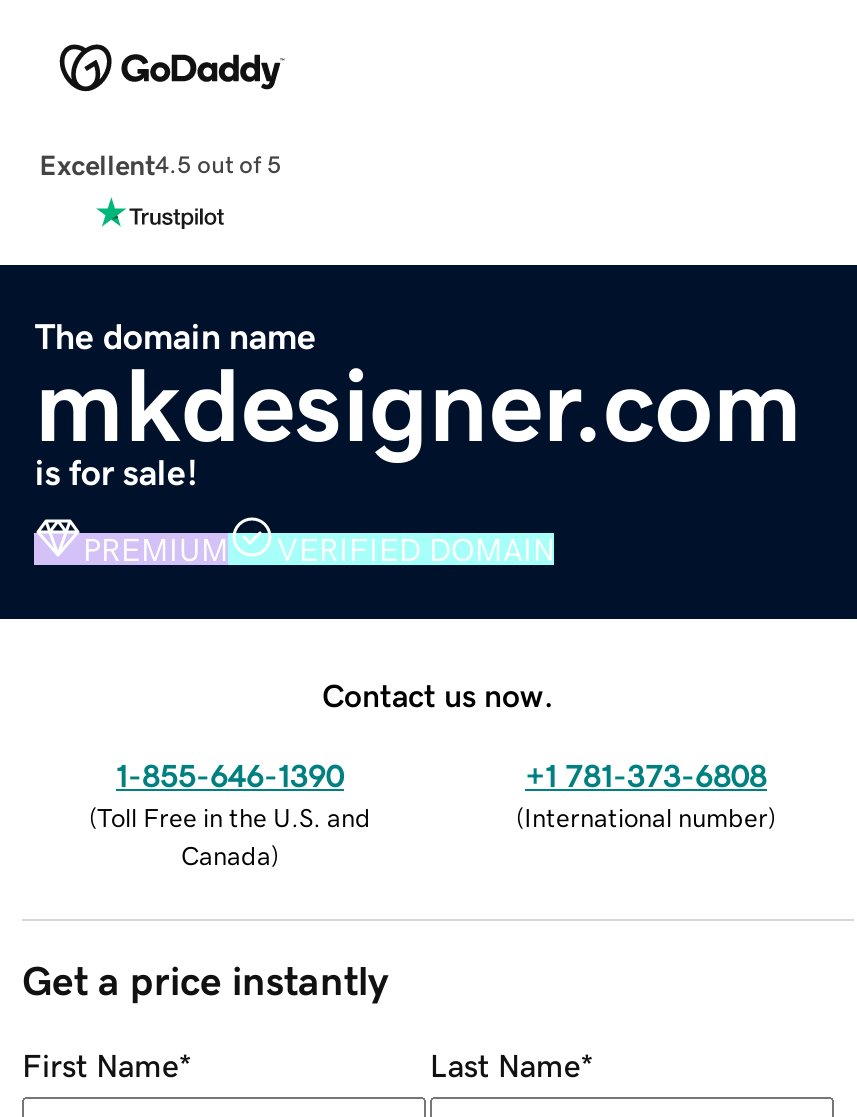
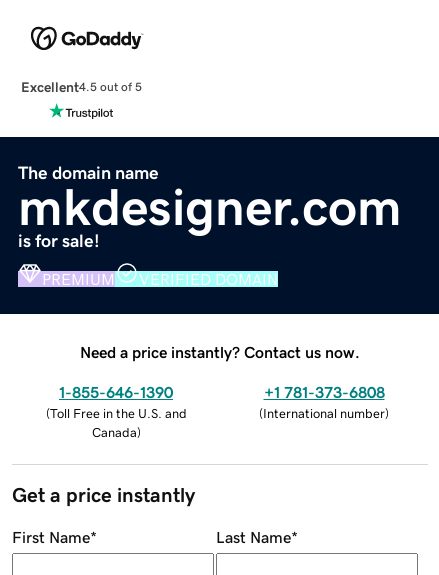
- Contact us now.
+ Need a price instantly? Contact us now.
